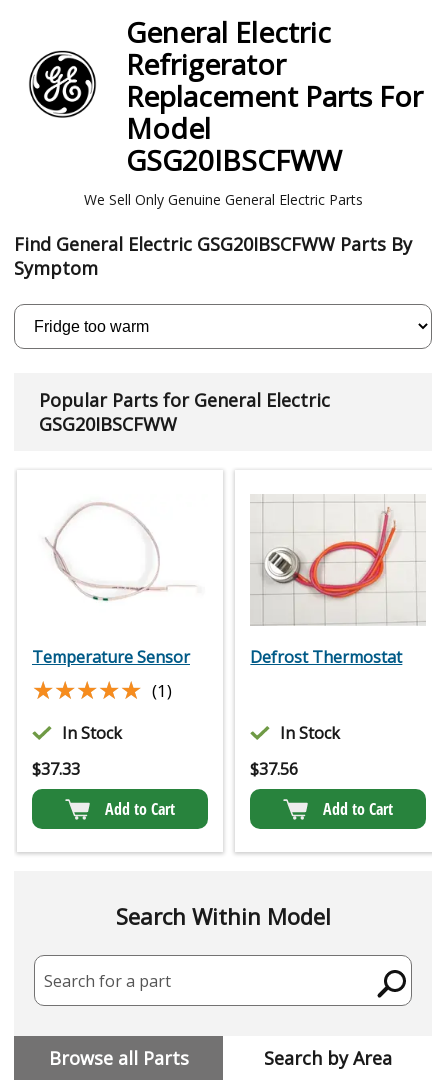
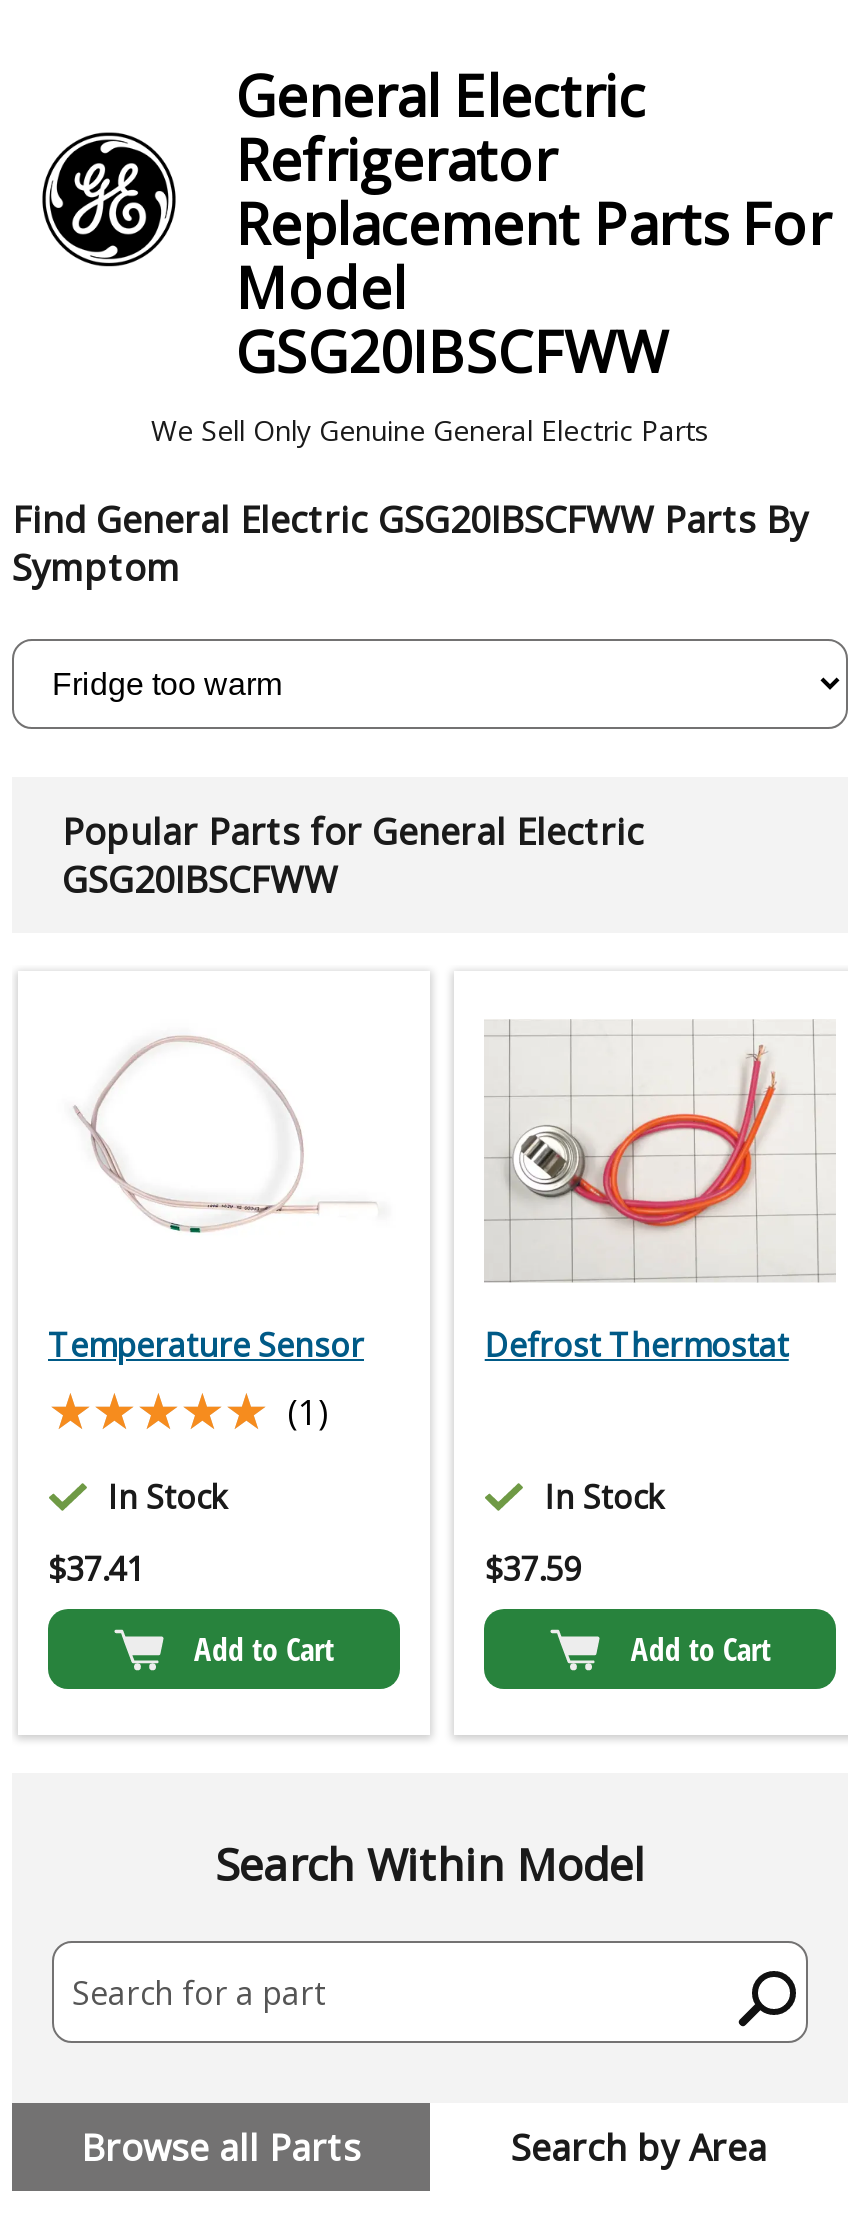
- $37.33
+ $37.41

- $37.56
+ $37.59
